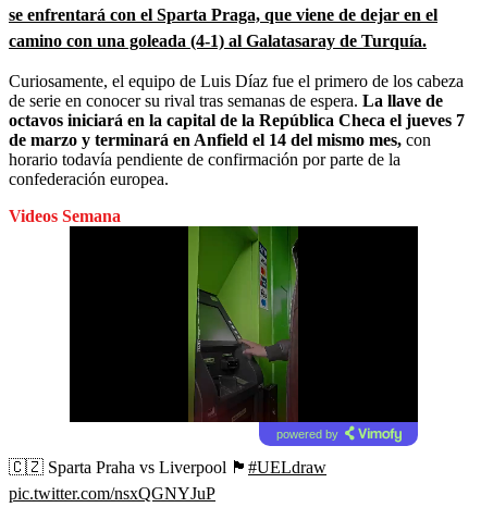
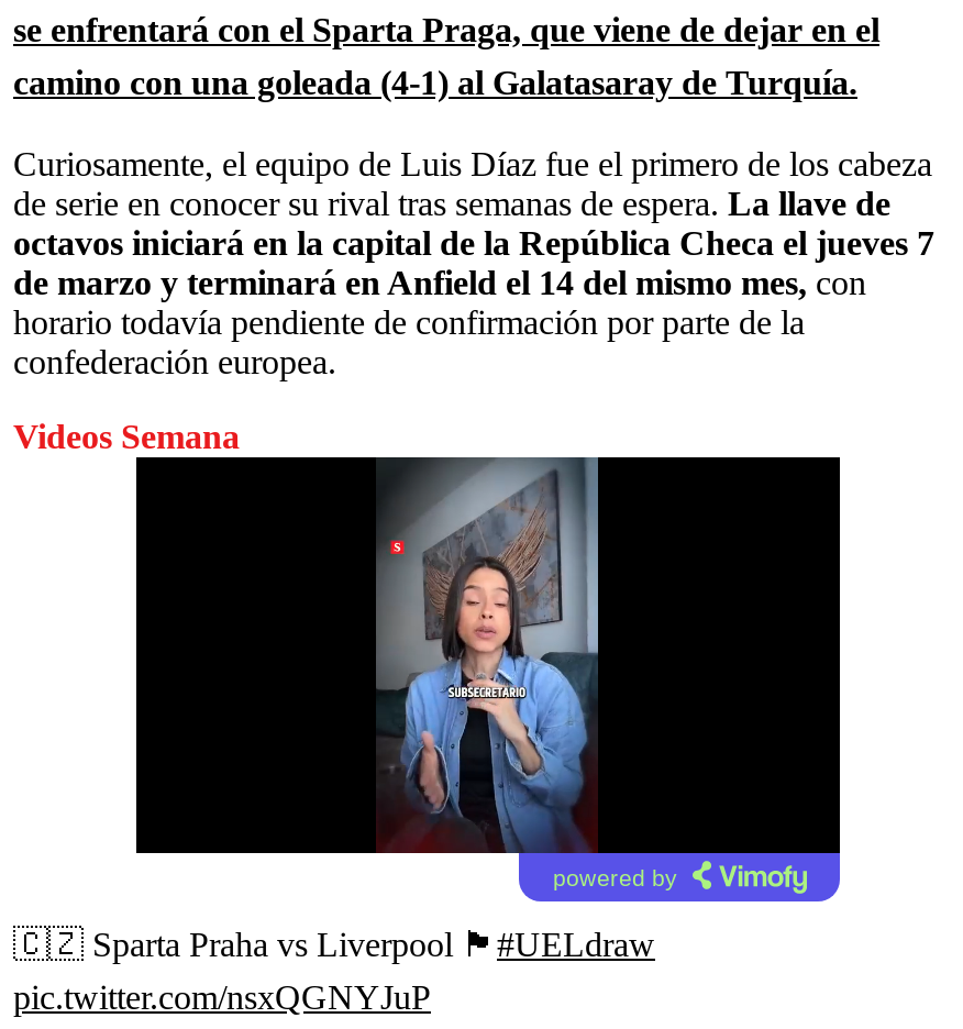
- [image]
+ [image]
